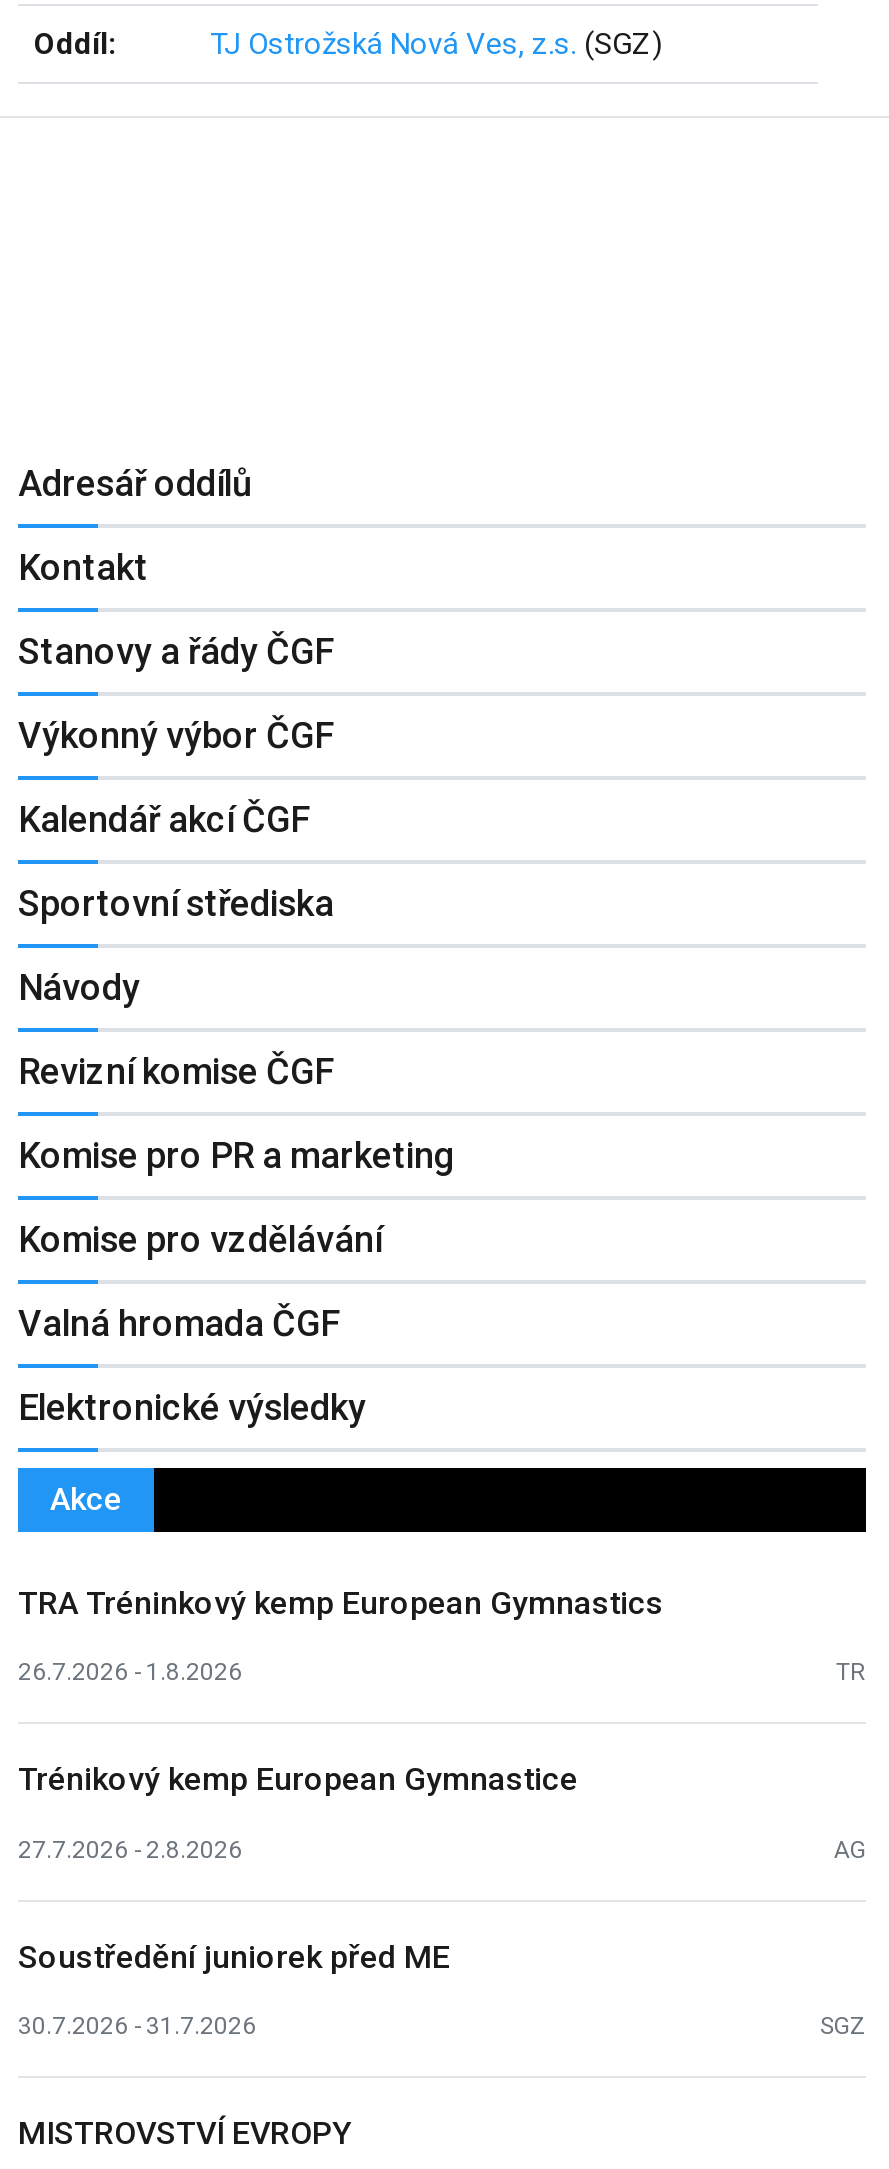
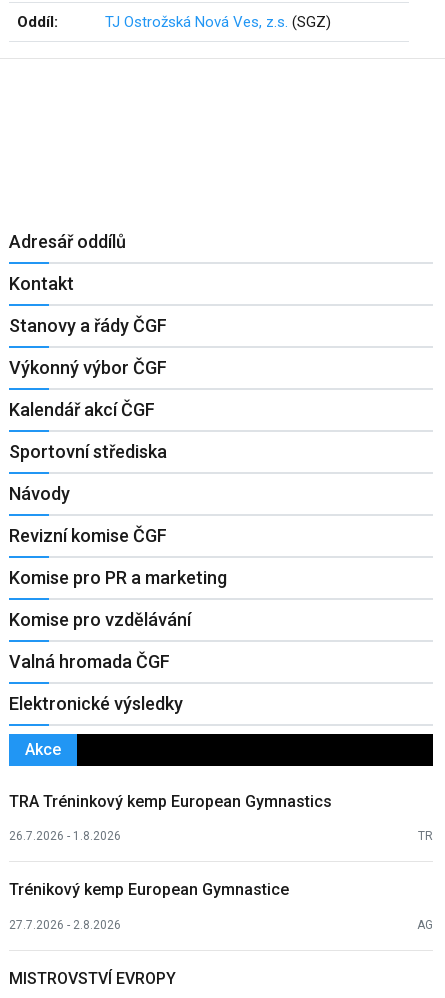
- Soustředění juniorek před ME
- 30.7.2026 - 31.7.2026
- SGZ
